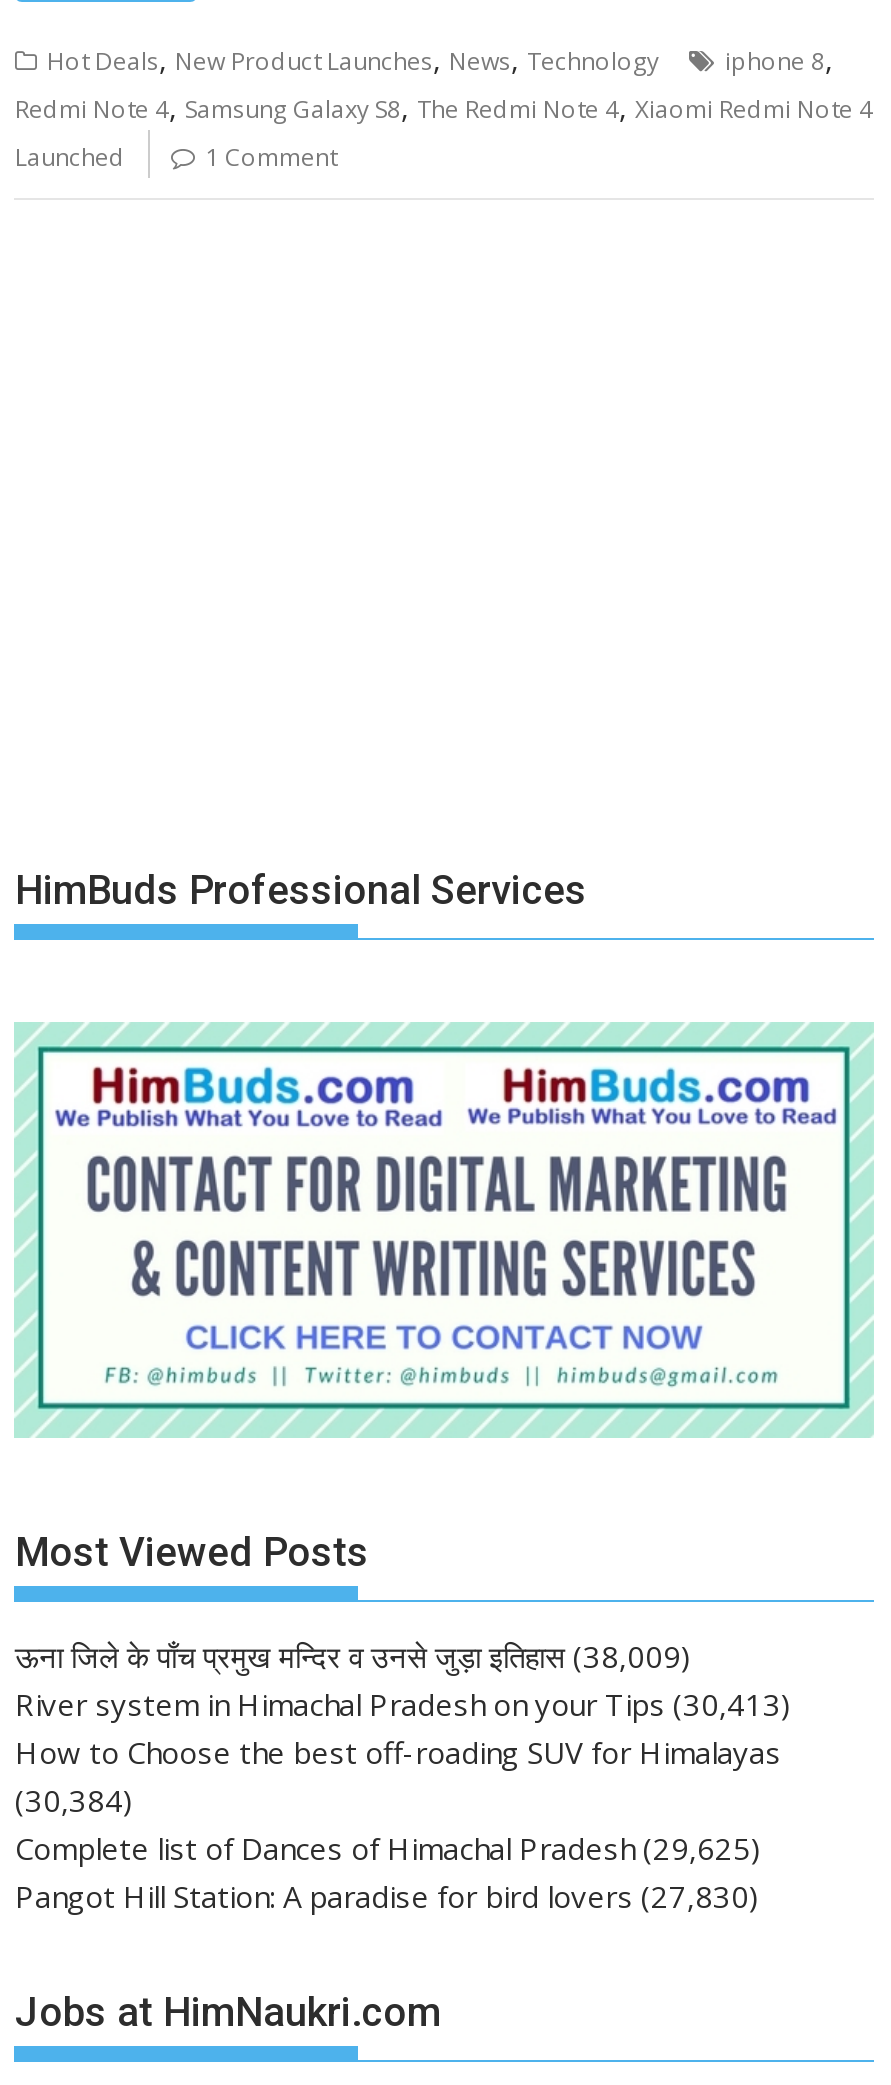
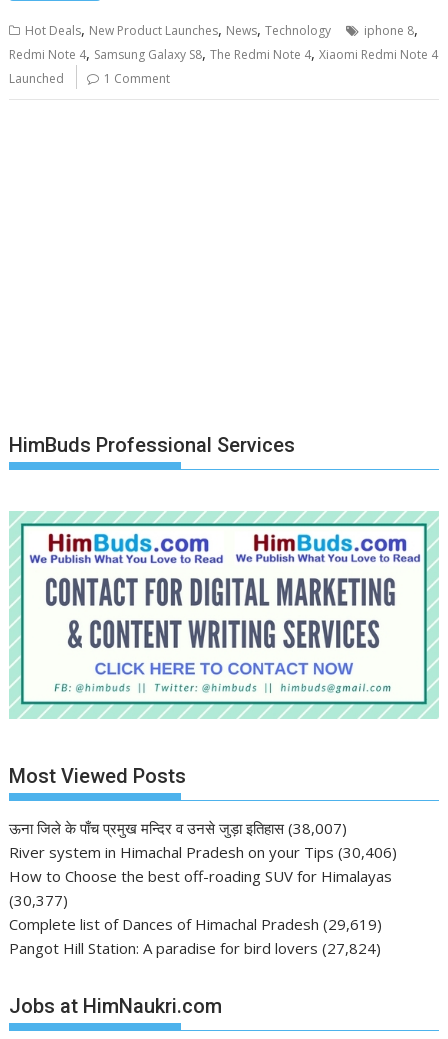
- ऊना जिले के पाँच प्रमुख मन्दिर व उनसे जुड़ा इतिहास (38,009)
+ ऊना जिले के पाँच प्रमुख मन्दिर व उनसे जुड़ा इतिहास (38,007)

- River system in Himachal Pradesh on your Tips (30,413)
+ River system in Himachal Pradesh on your Tips (30,406)

- (30,384)
+ (30,377)

- Complete list of Dances of Himachal Pradesh (29,625)
+ Complete list of Dances of Himachal Pradesh (29,619)

- Pangot Hill Station: A paradise for bird lovers (27,830)
+ Pangot Hill Station: A paradise for bird lovers (27,824)
